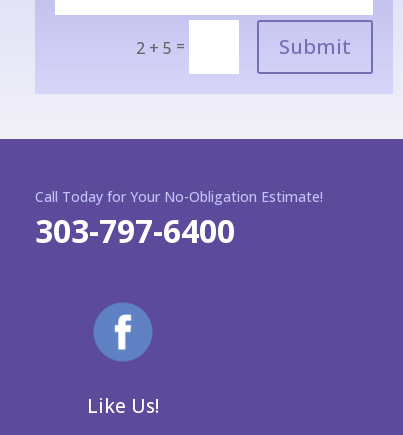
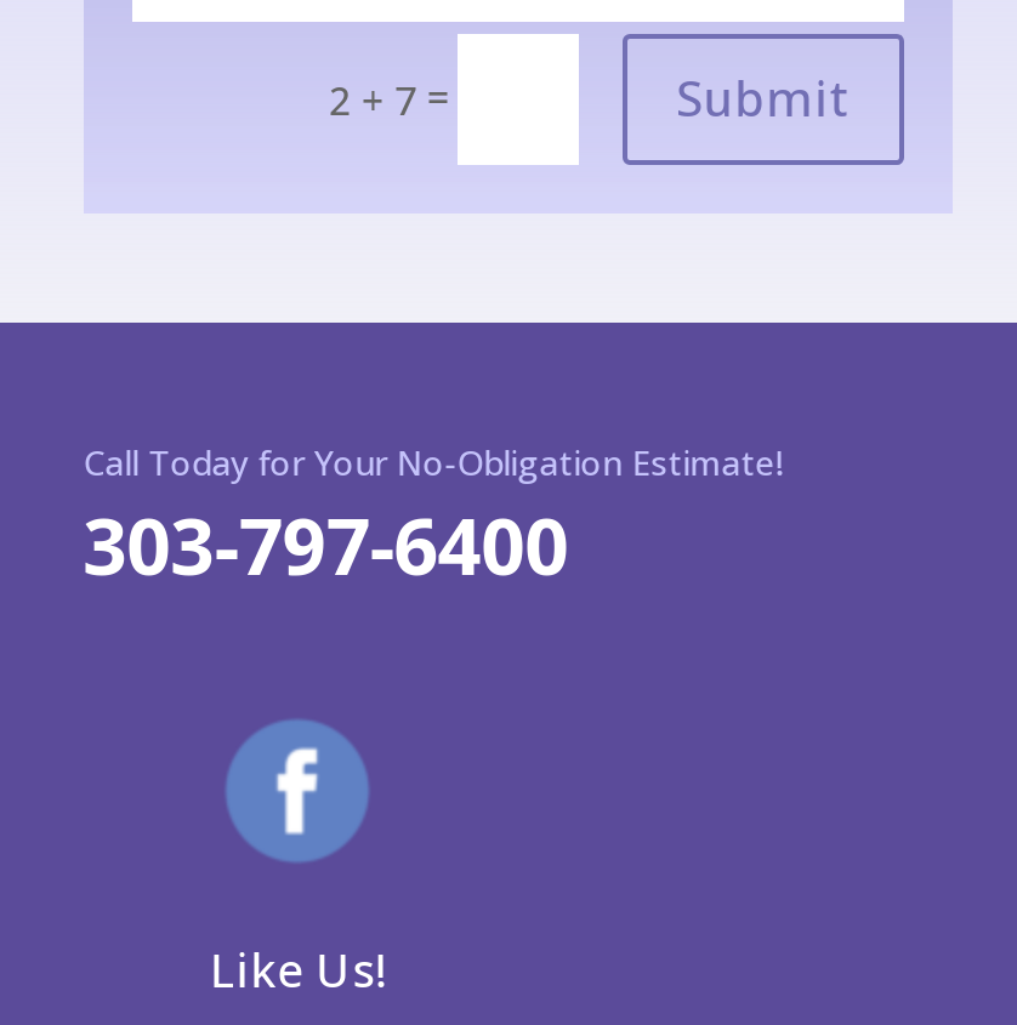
- 2 + 5 =
+ 2 + 7 =
